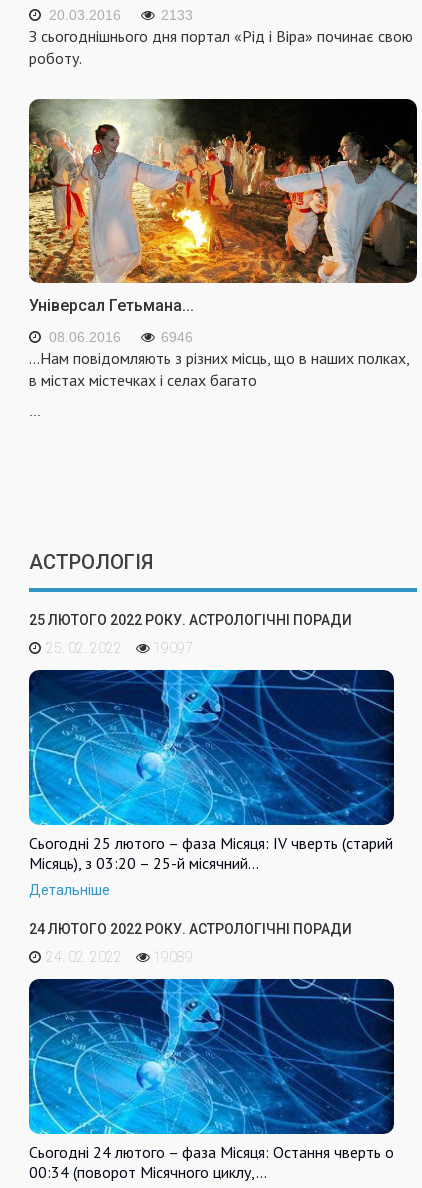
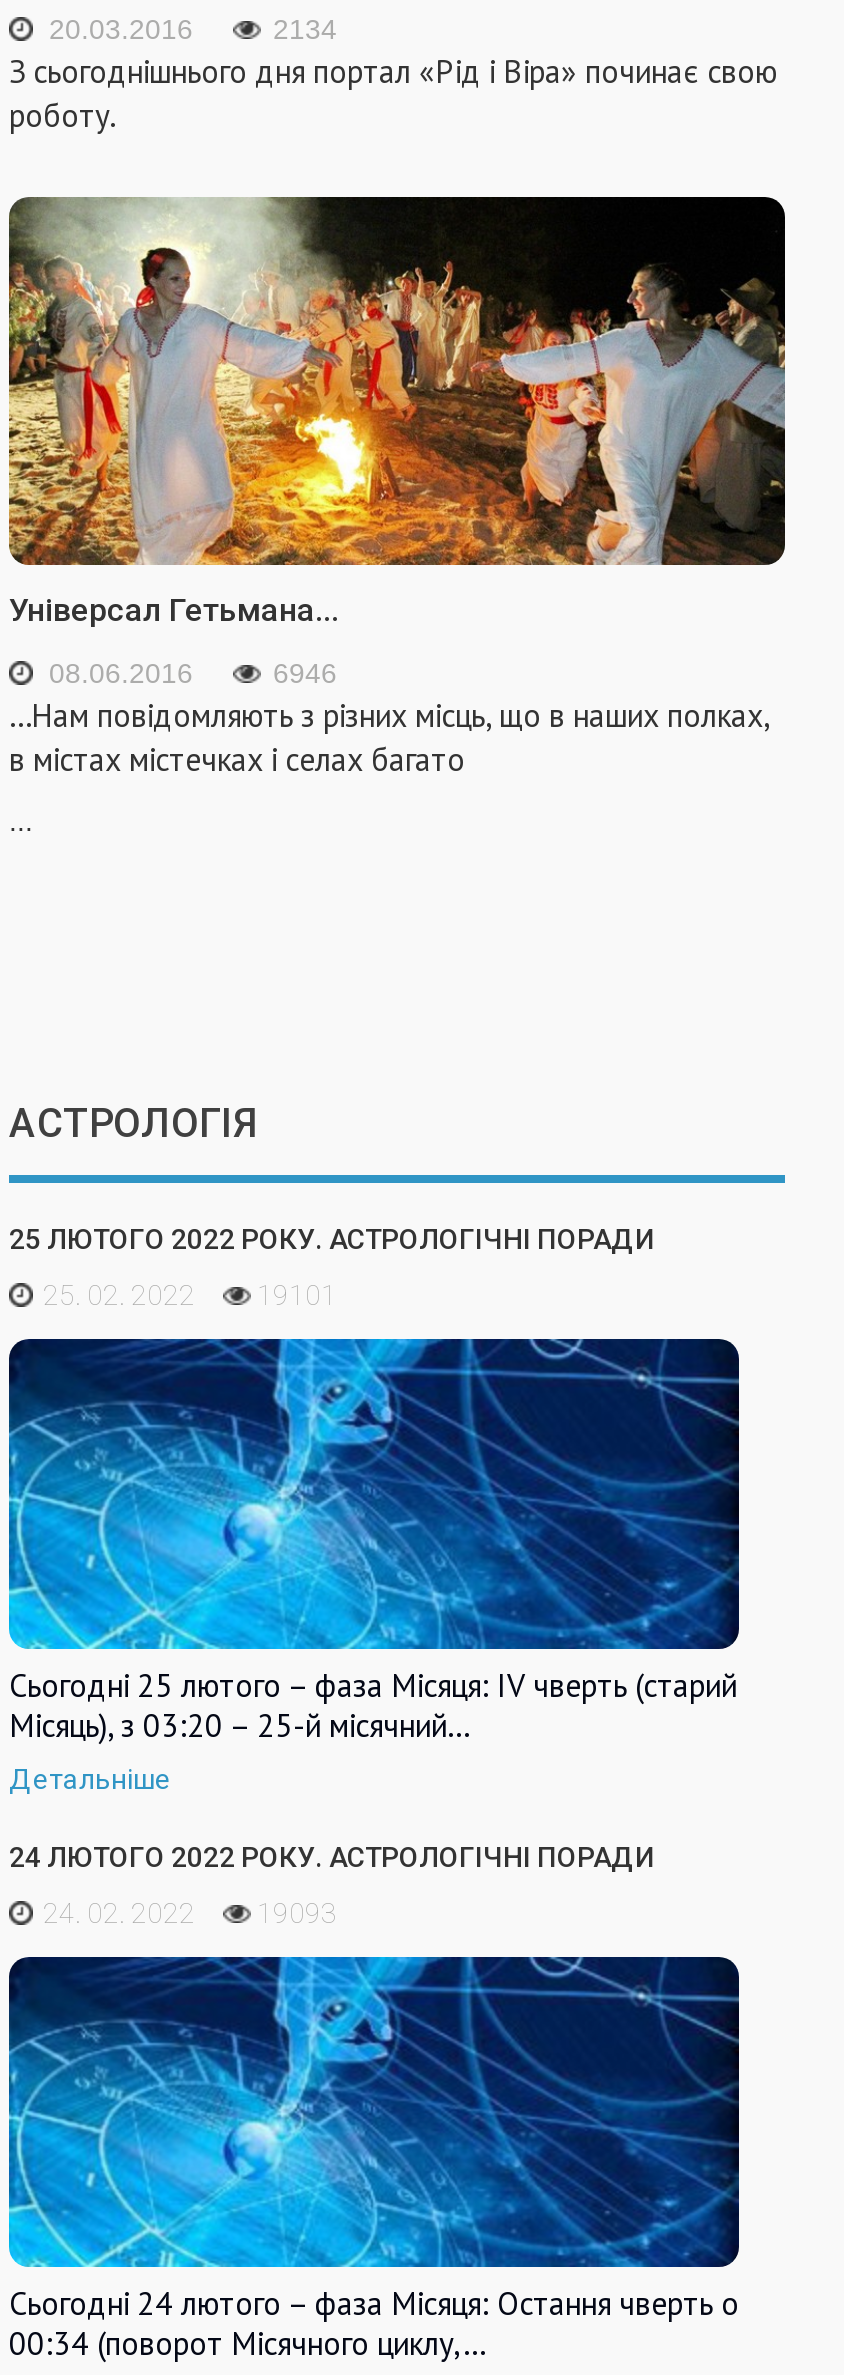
- 2133
+ 2134

- 25. 02. 2022 19097
+ 25. 02. 2022 19101

- 24. 02. 2022 19089
+ 24. 02. 2022 19093
